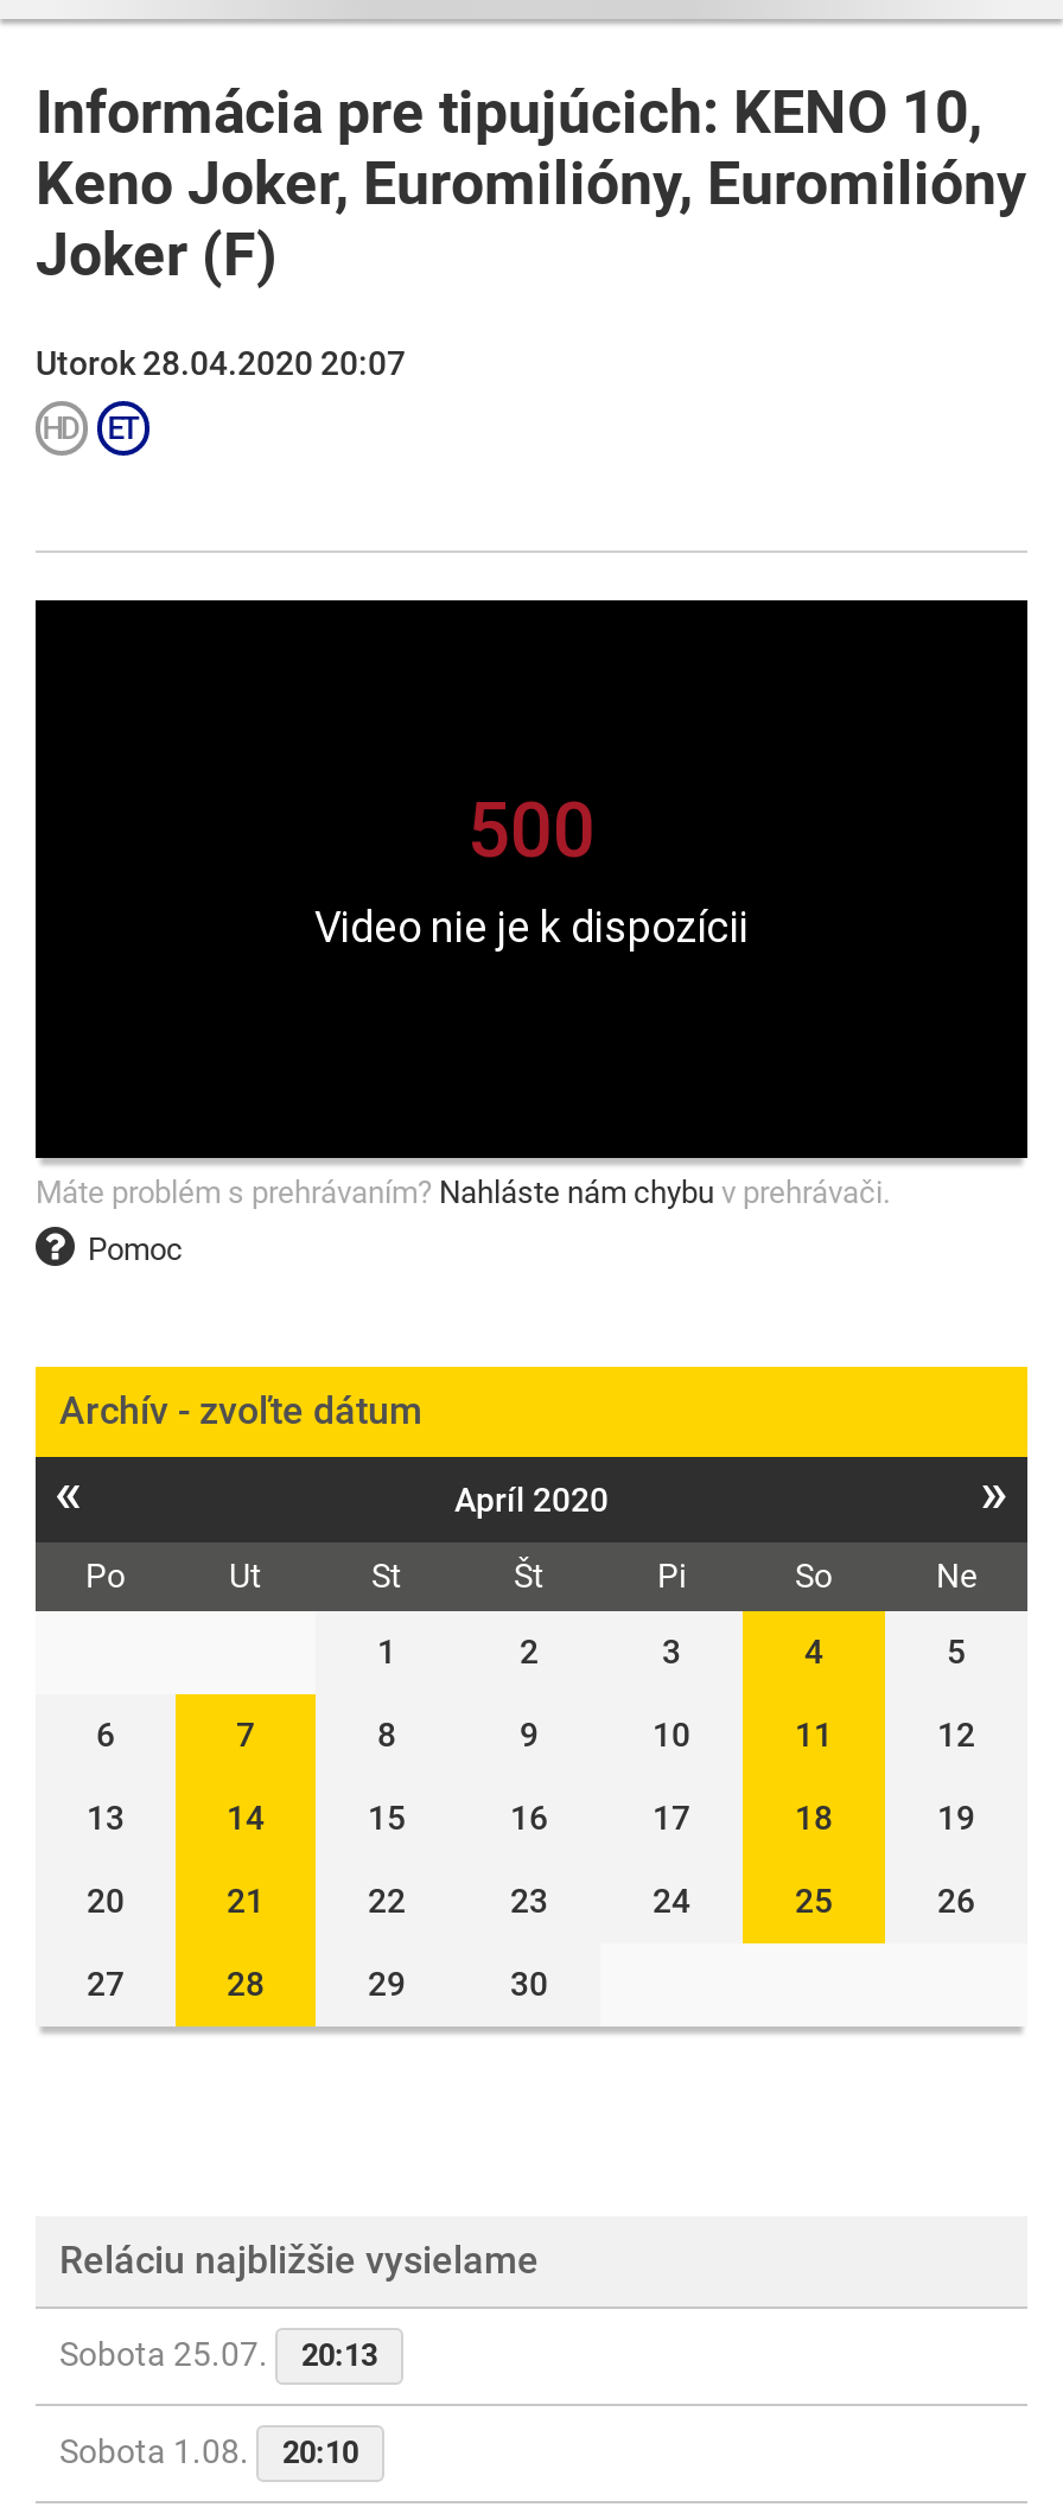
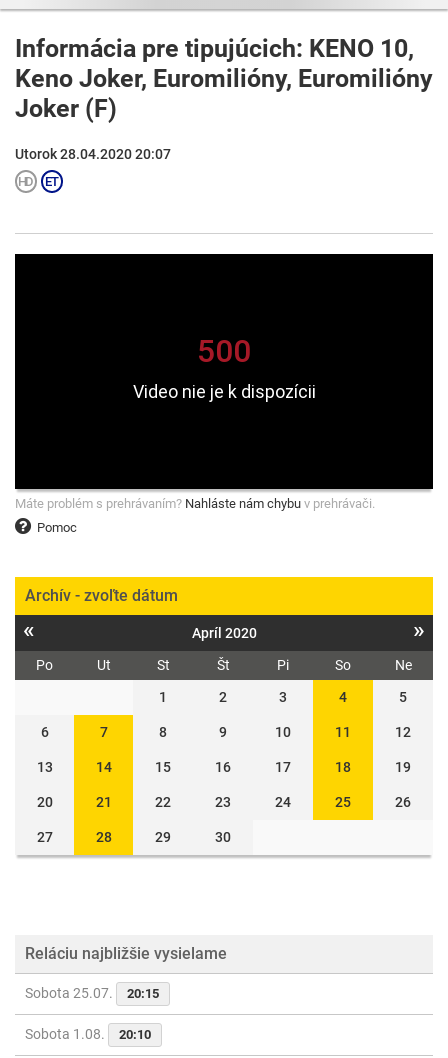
- Sobota 25.07. 20:13
+ Sobota 25.07. 20:15
